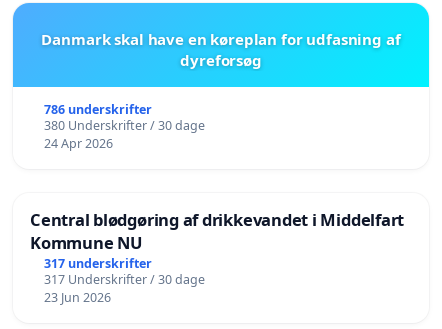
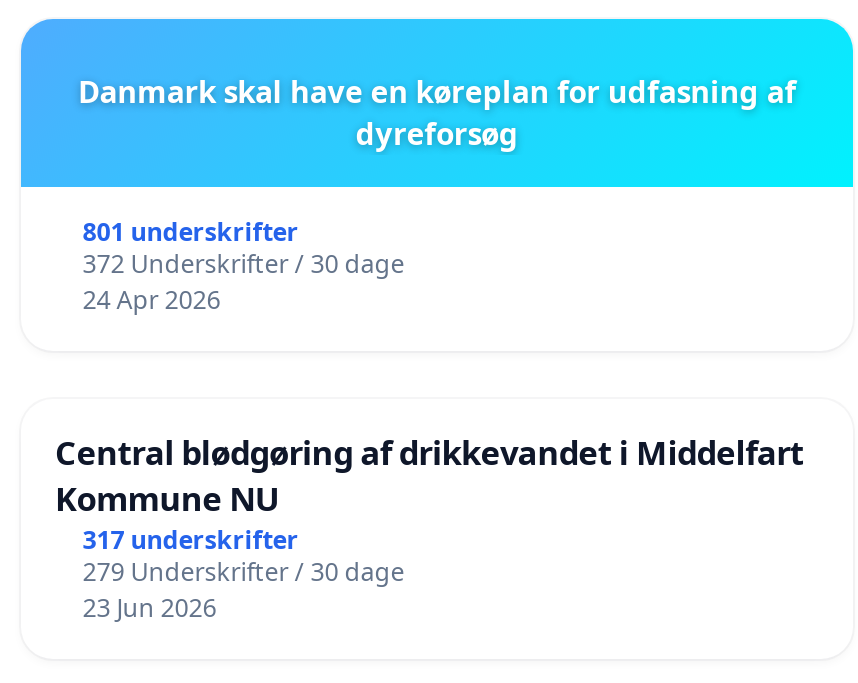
- 786 underskrifter
+ 801 underskrifter

- 380 Underskrifter / 30 dage
+ 372 Underskrifter / 30 dage

- 317 Underskrifter / 30 dage
+ 279 Underskrifter / 30 dage
